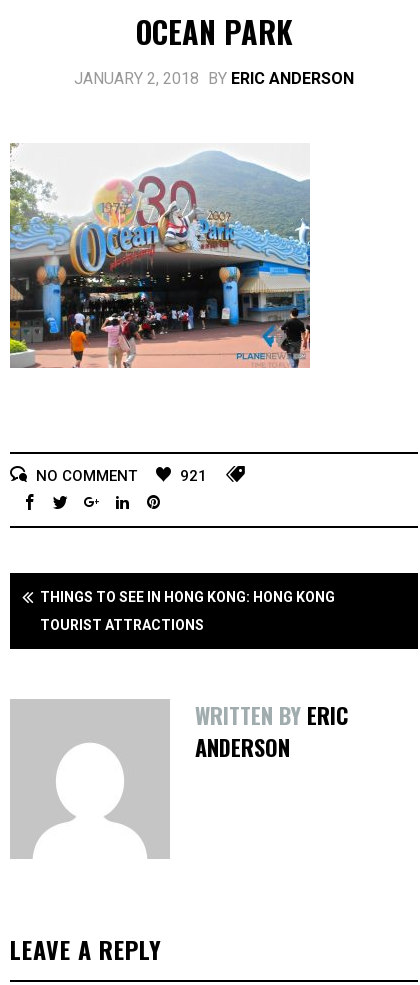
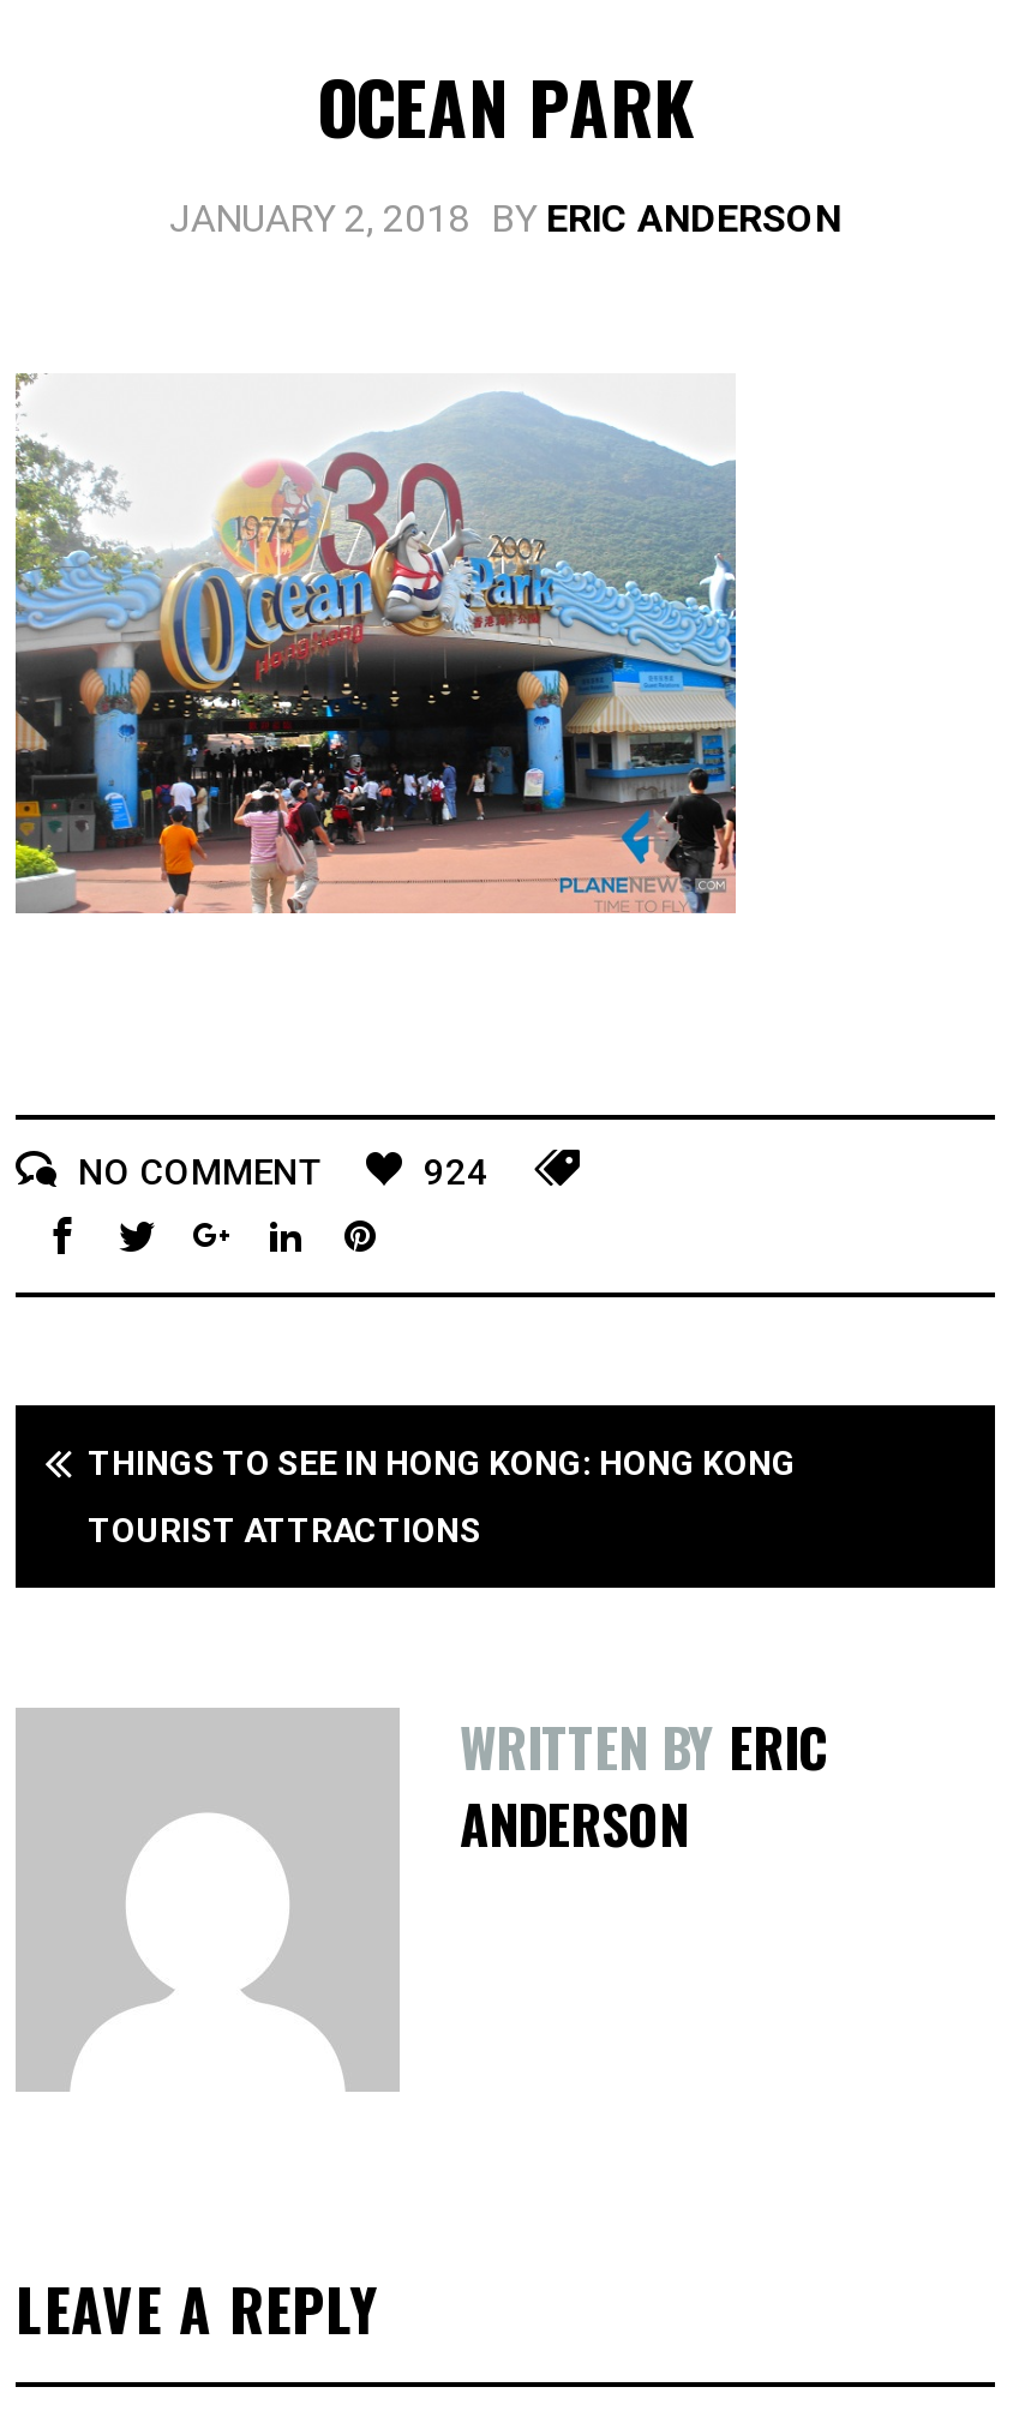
- 921
+ 924
